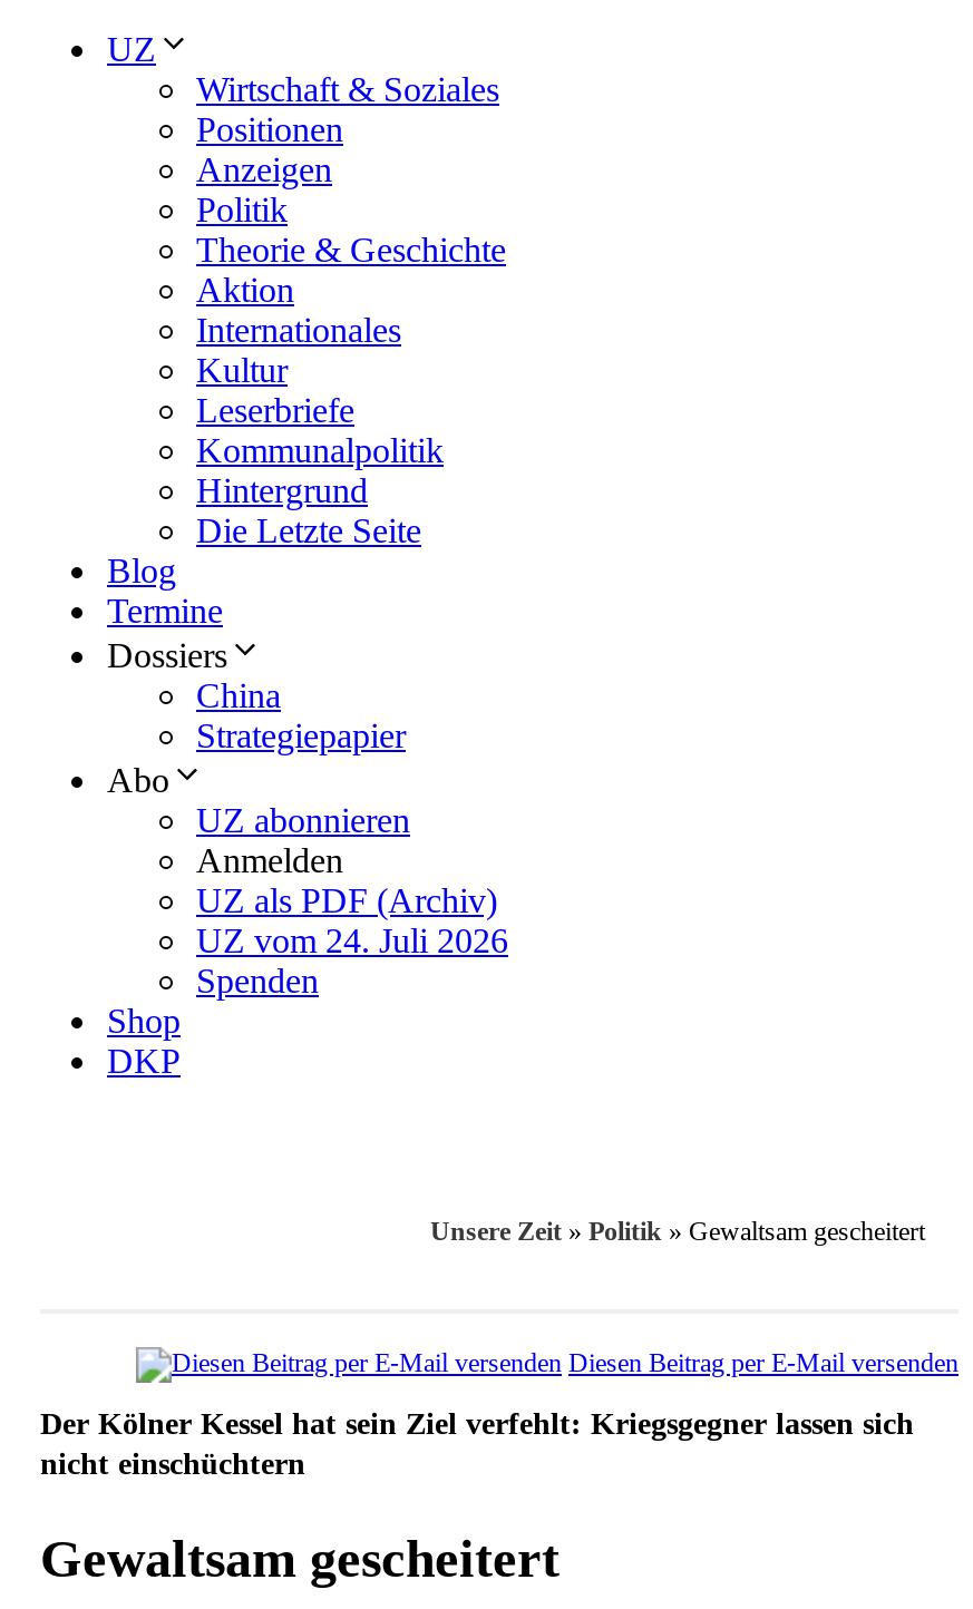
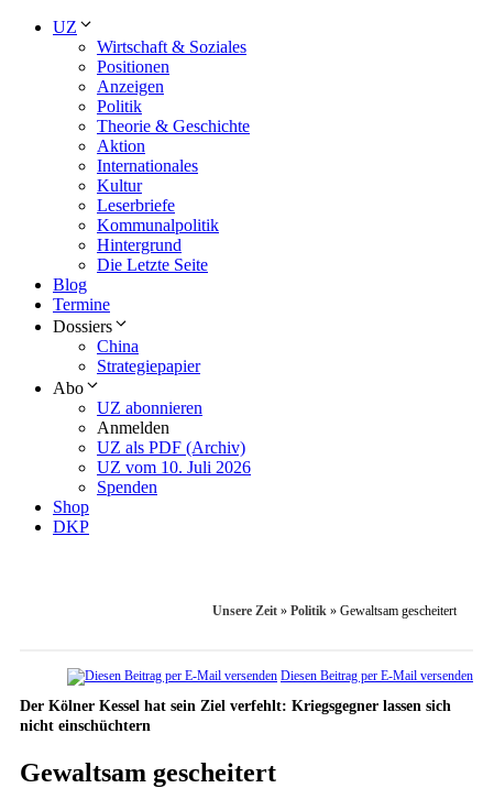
- UZ vom 24. Juli 2026
+ UZ vom 10. Juli 2026
